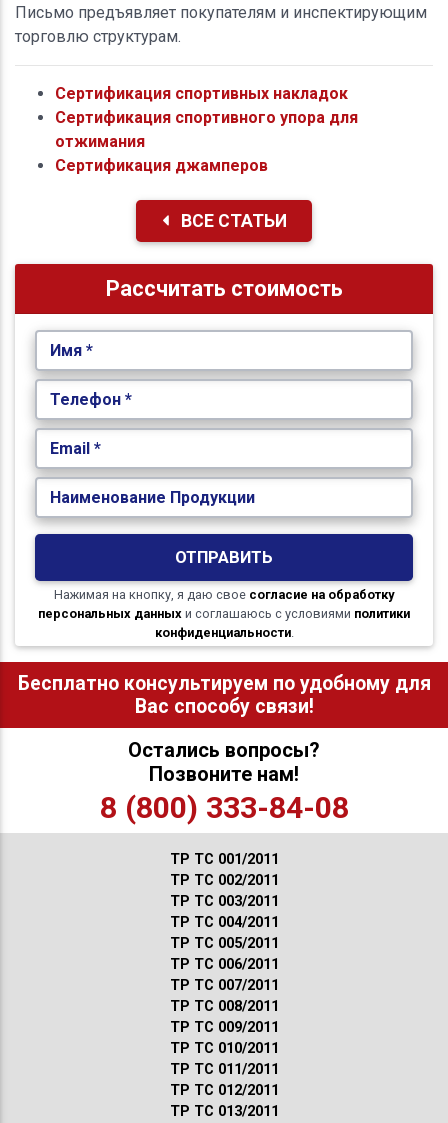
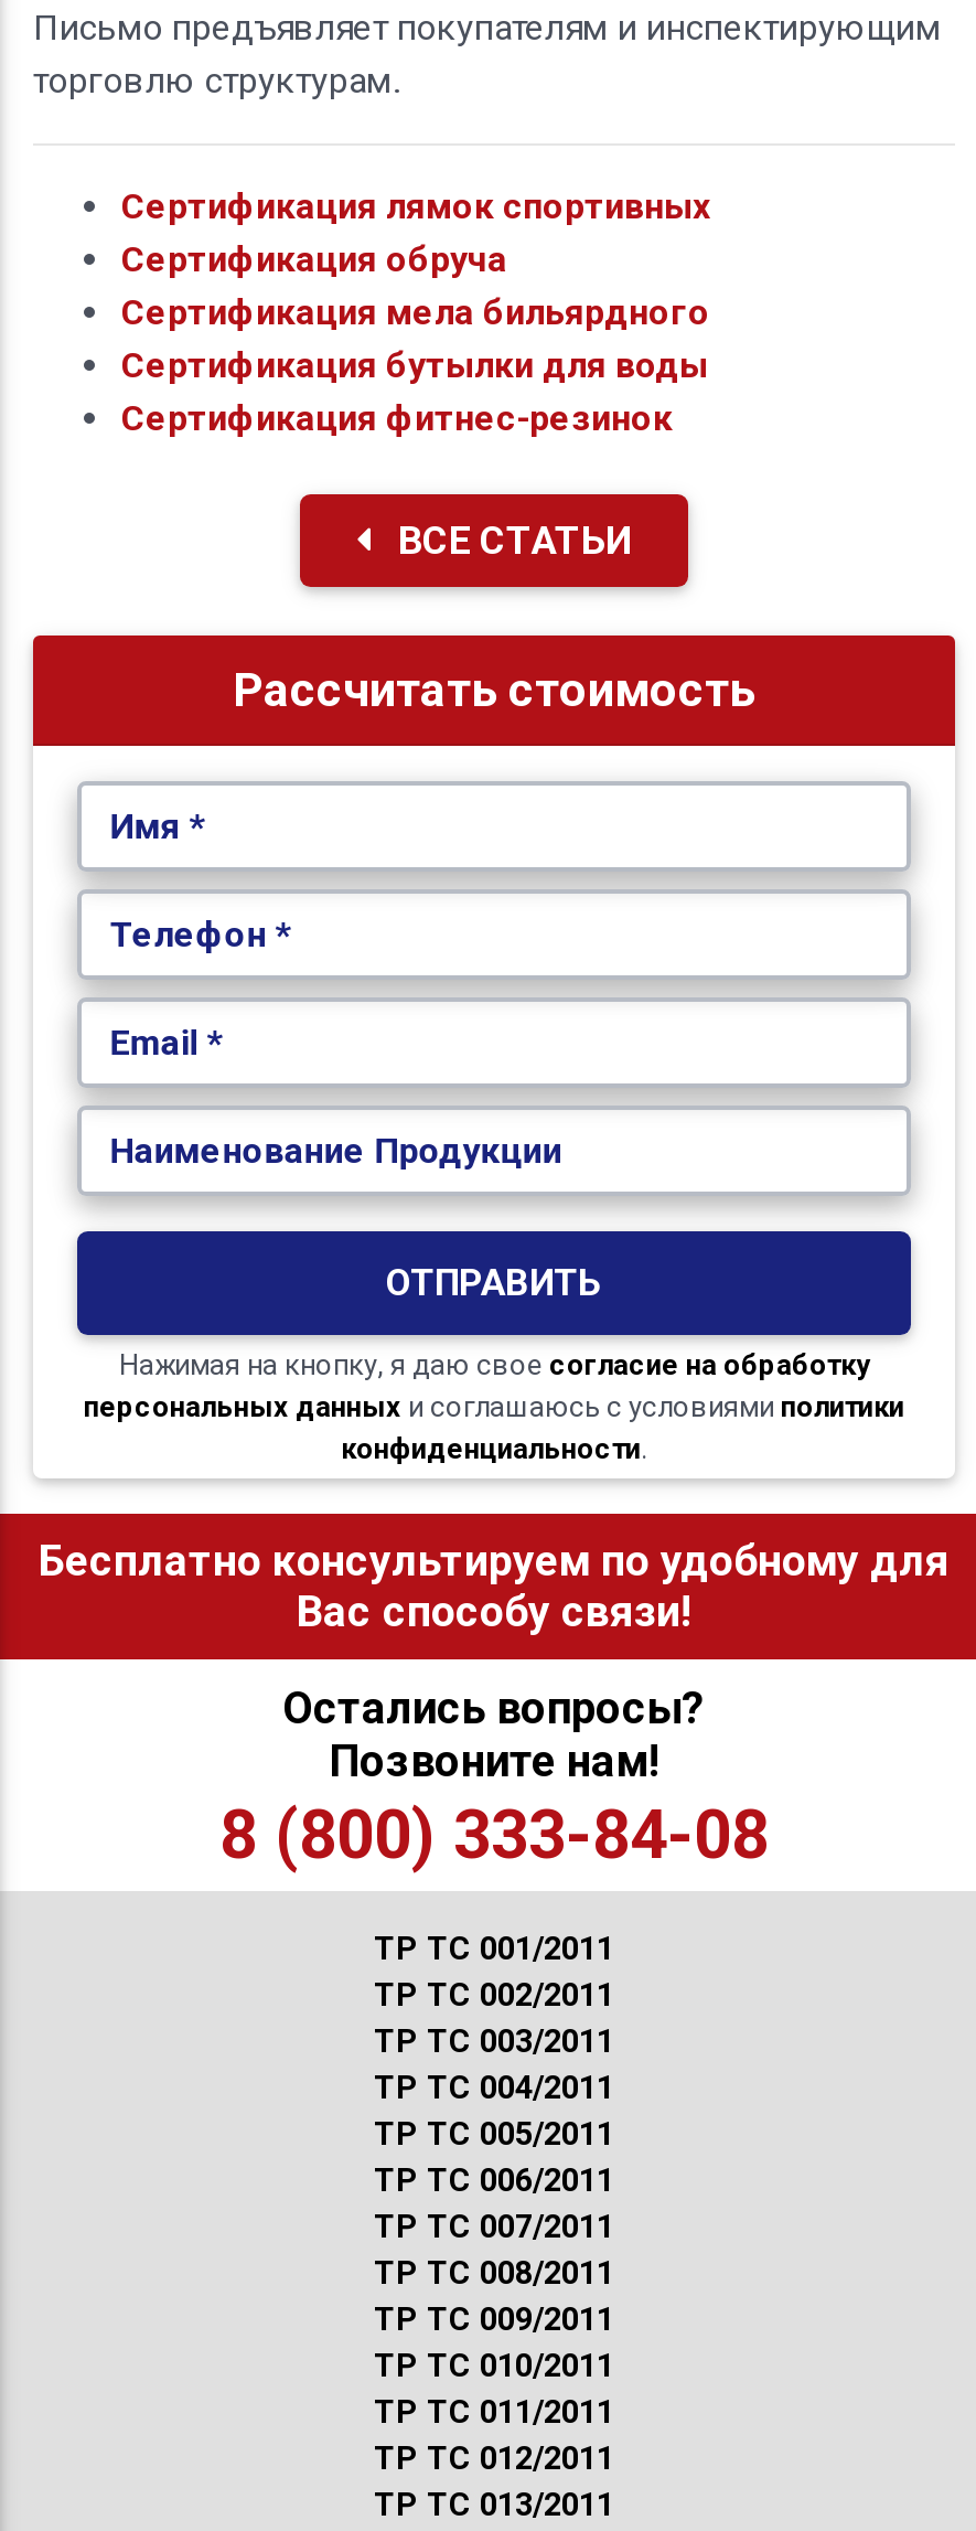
- Сертификация спортивных накладок
- Сертификация спортивного упора для
- отжимания
- Сертификация джамперов
+ Сертификация лямок спортивных
+ Сертификация обруча
+ Сертификация мела бильярдного
+ Сертификация бутылки для воды
+ Сертификация фитнес-резинок
